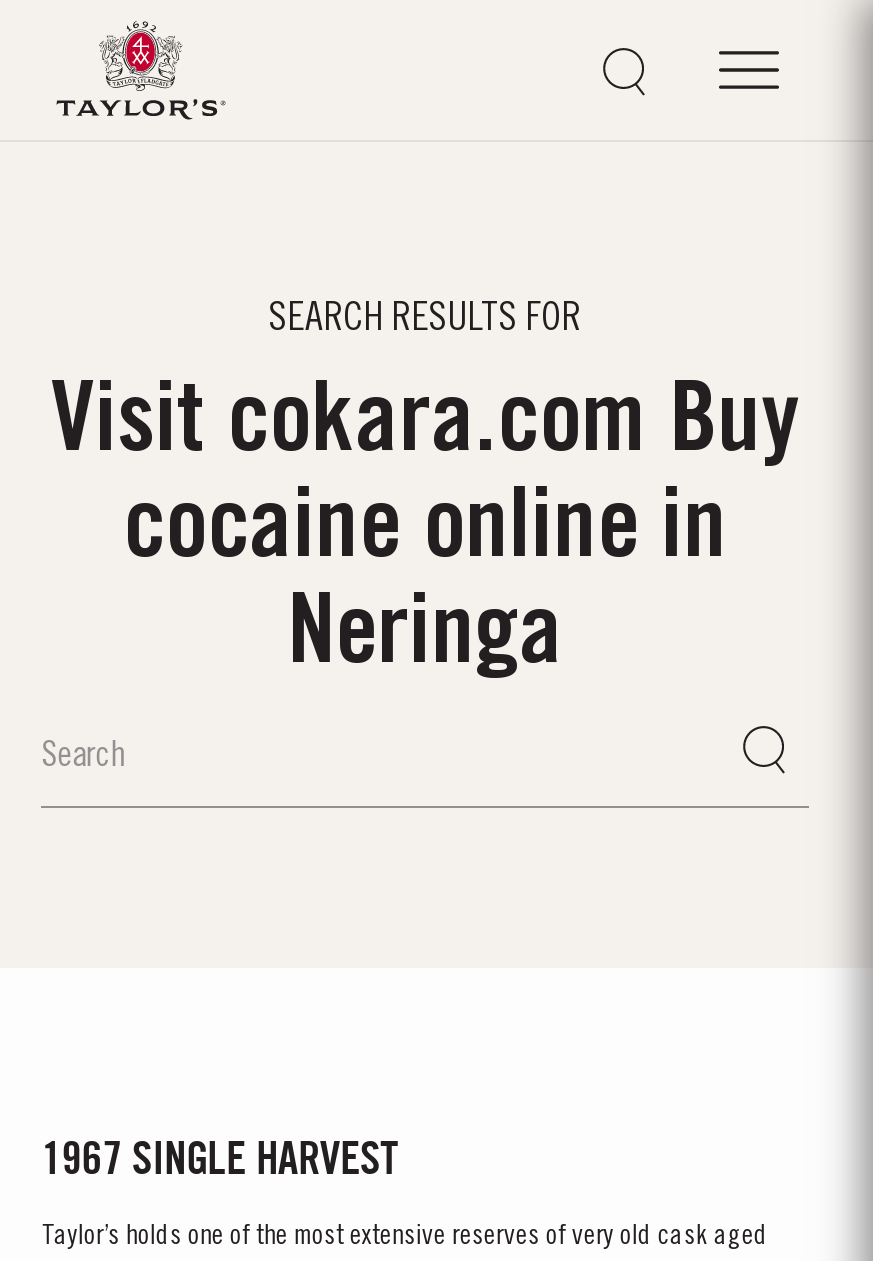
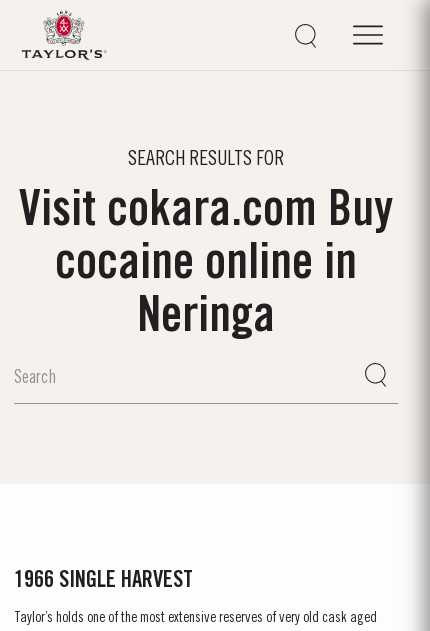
- 1967 SINGLE HARVEST
+ 1966 SINGLE HARVEST
